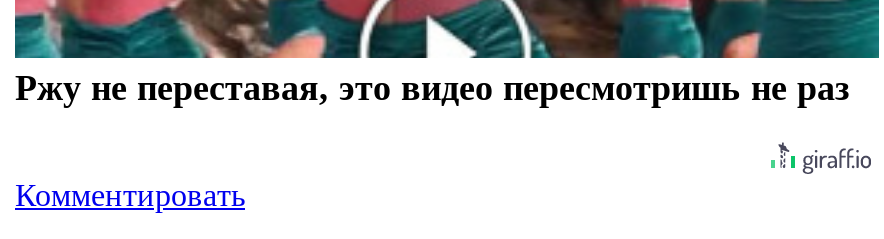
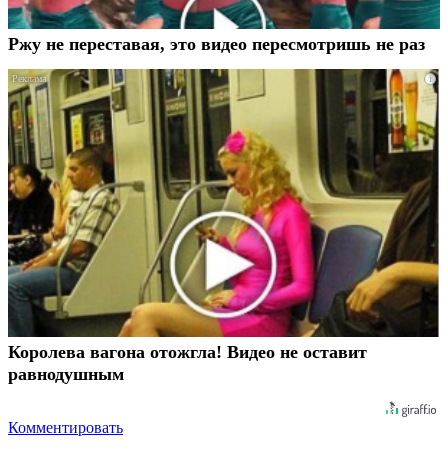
+ [image]
+ i

+ Королева вагона отожгла! Видео не оставит
+ равнодушным
